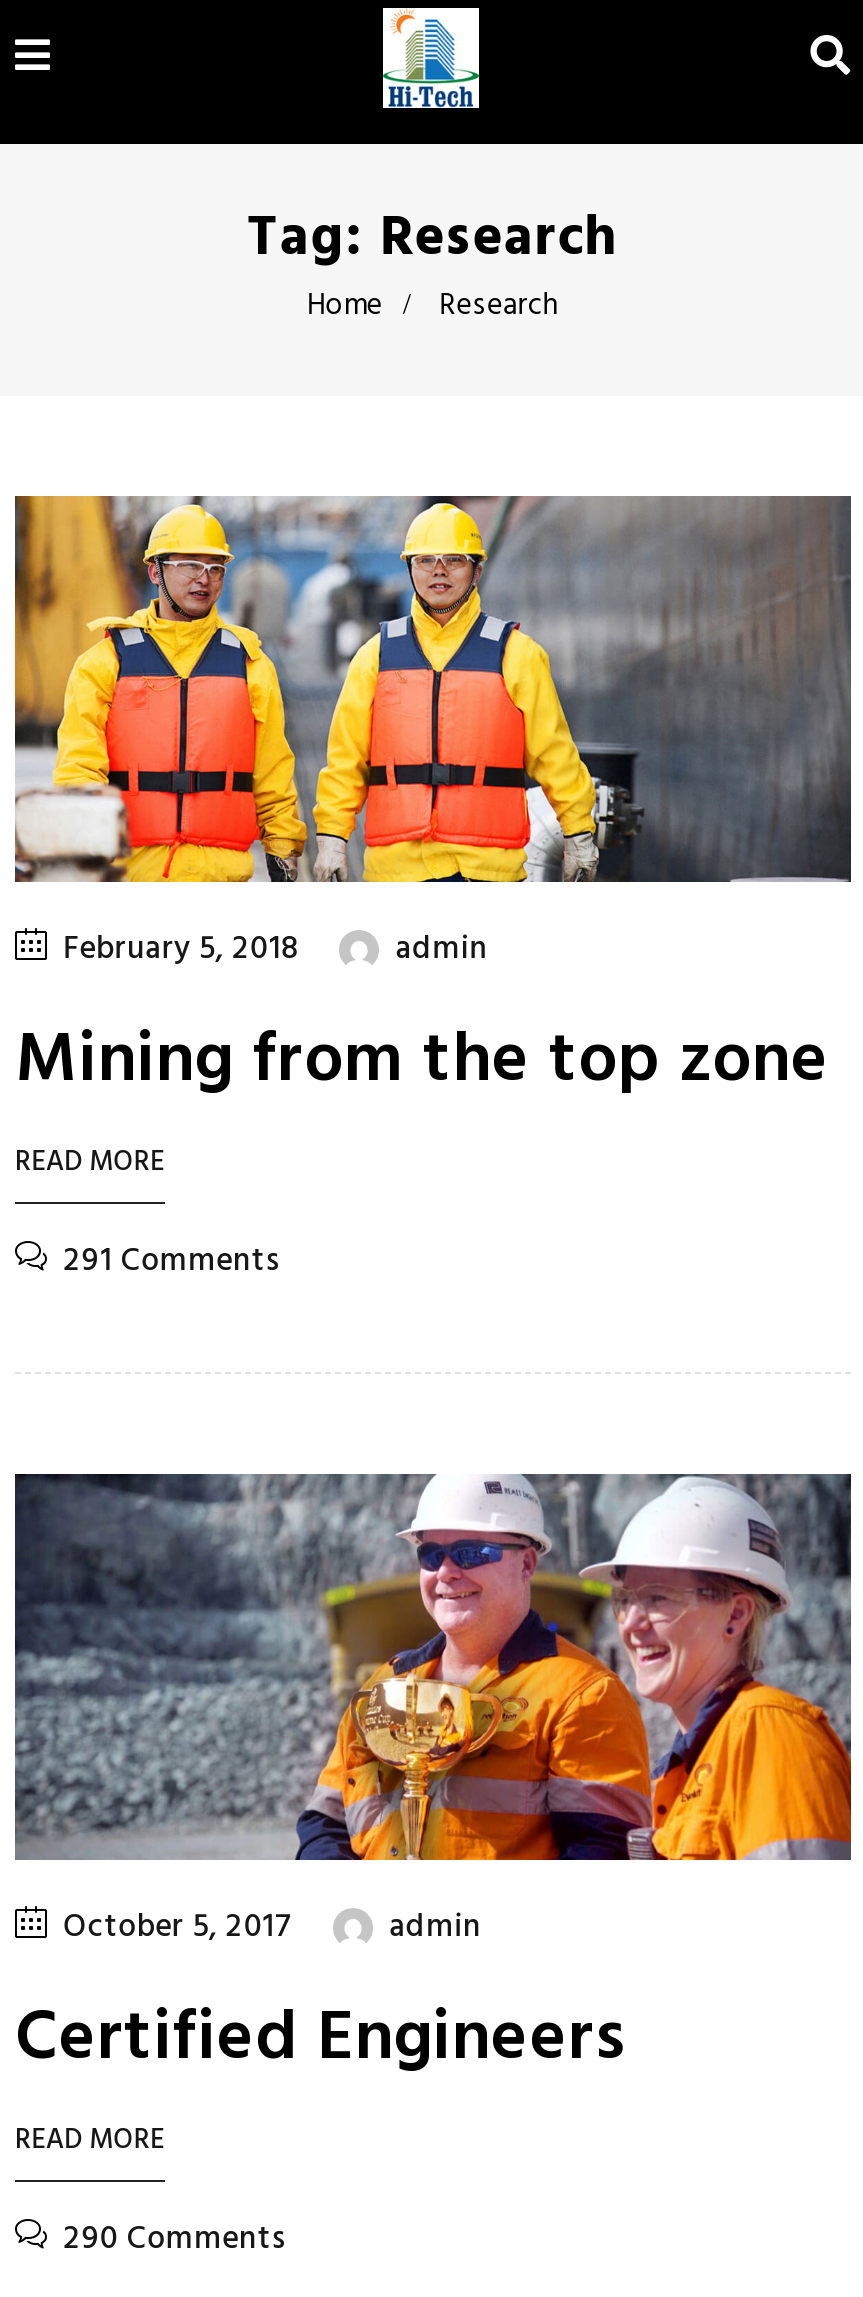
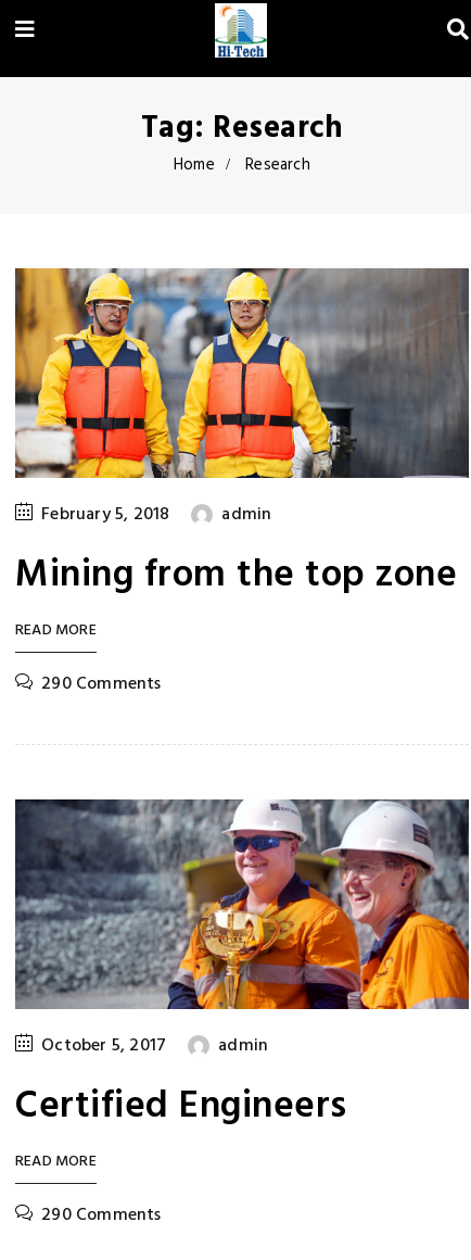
- 291 Comments
+ 290 Comments
